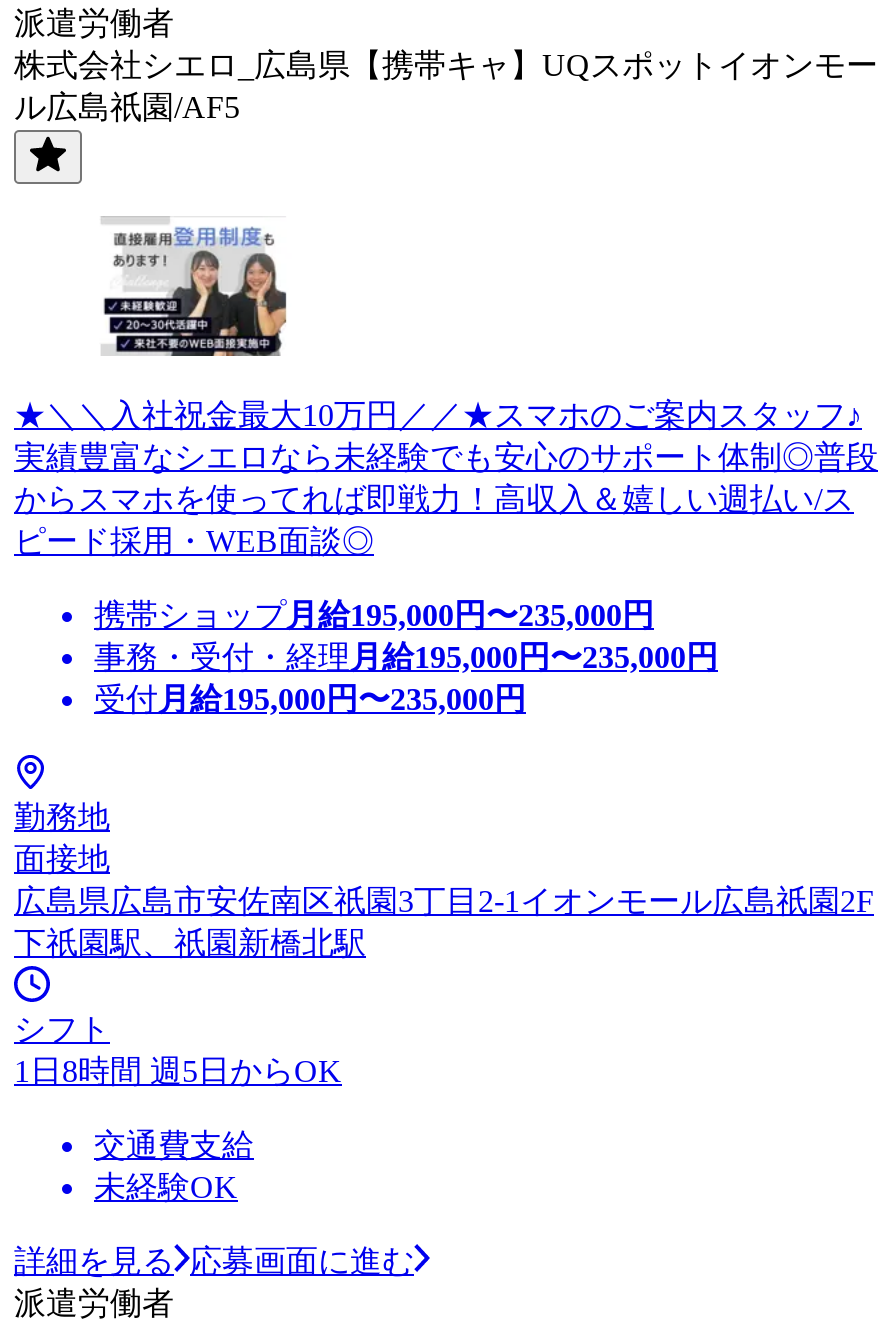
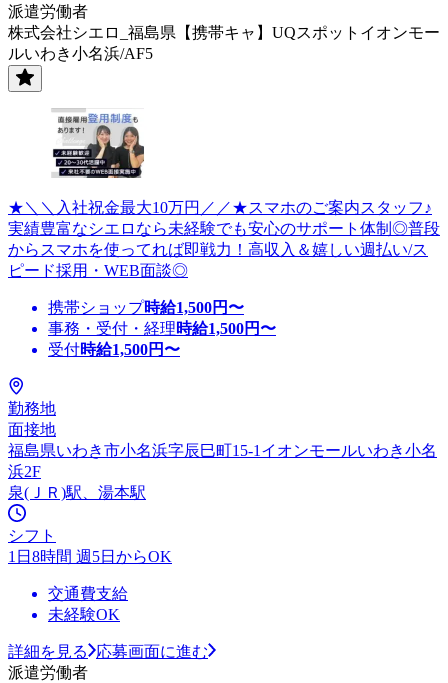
- 株式会社シエロ_広島県【携帯キャ】UQスポットイオンモー
- ル広島祇園/AF5
+ 株式会社シエロ_福島県【携帯キャ】UQスポットイオンモー
+ ルいわき小名浜/AF5

- 携帯ショップ月給195,000円〜235,000円
- 事務・受付・経理月給195,000円〜235,000円
- 受付月給195,000円〜235,000円
+ 携帯ショップ時給1,500円〜
+ 事務・受付・経理時給1,500円〜
+ 受付時給1,500円〜

- 広島県広島市安佐南区祇園3丁目2-1イオンモール広島祇園2F
- 下祇園駅、祇園新橋北駅
+ 福島県いわき市小名浜字辰巳町15-1イオンモールいわき小名
+ 浜2F
+ 泉(ＪＲ)駅、湯本駅
